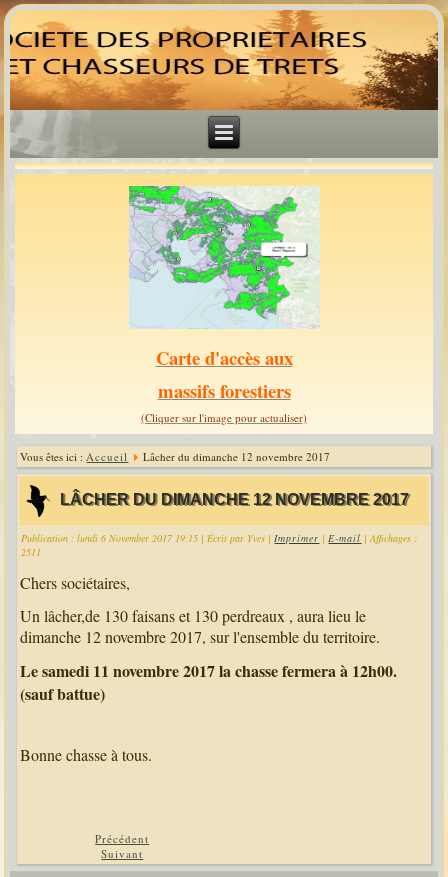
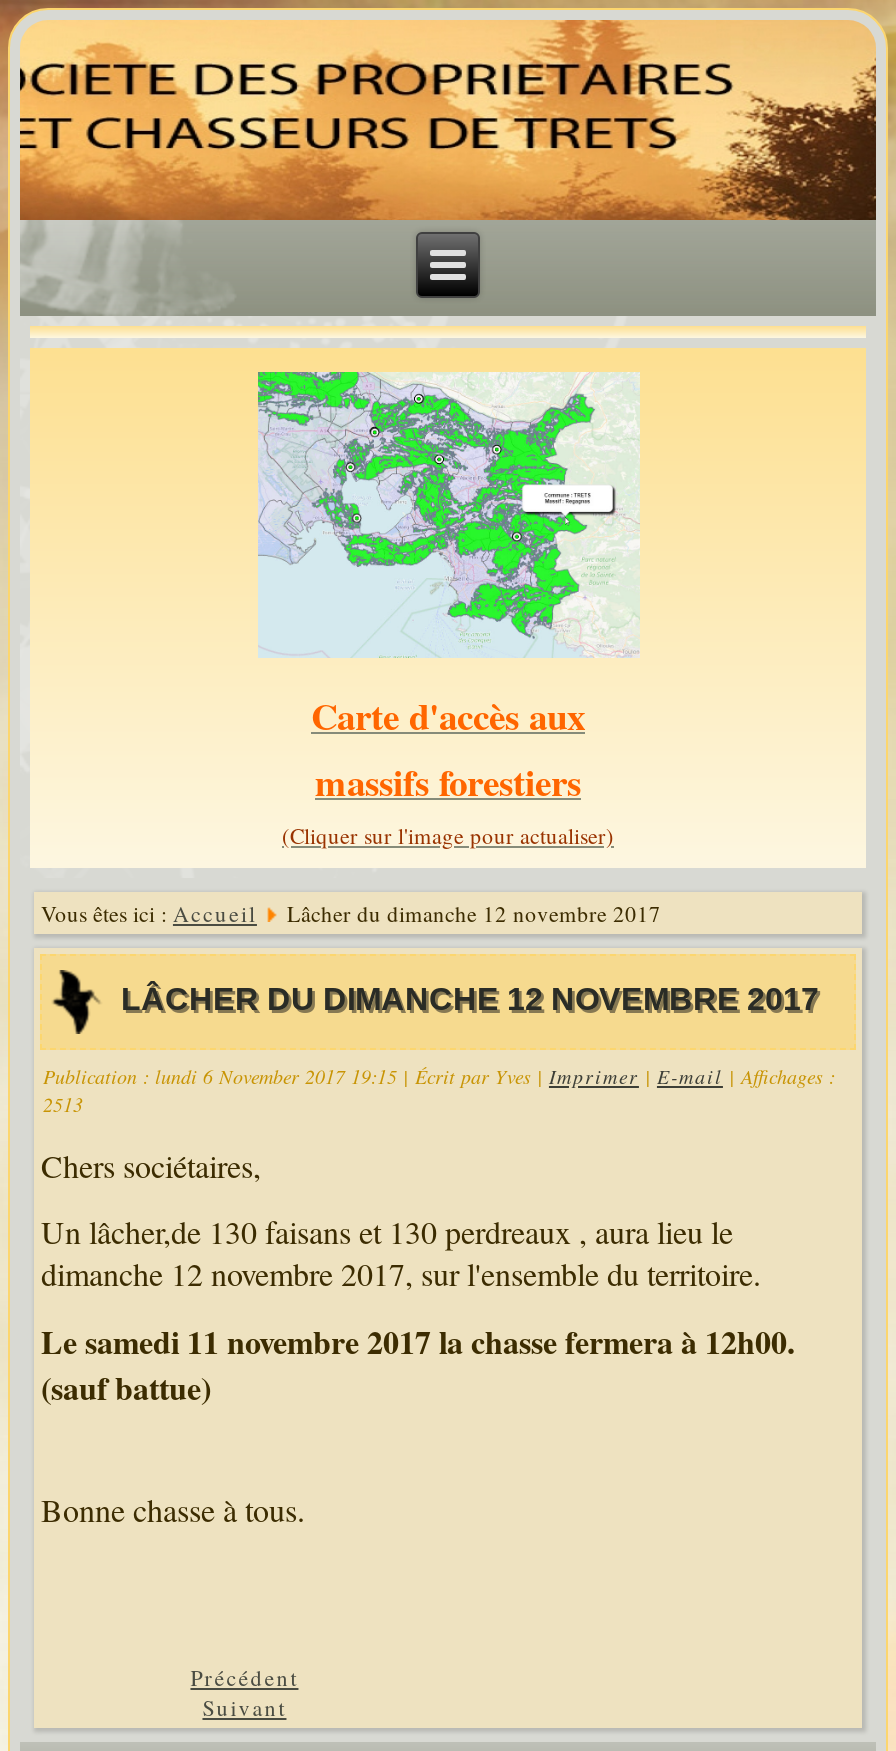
- 2511
+ 2513
